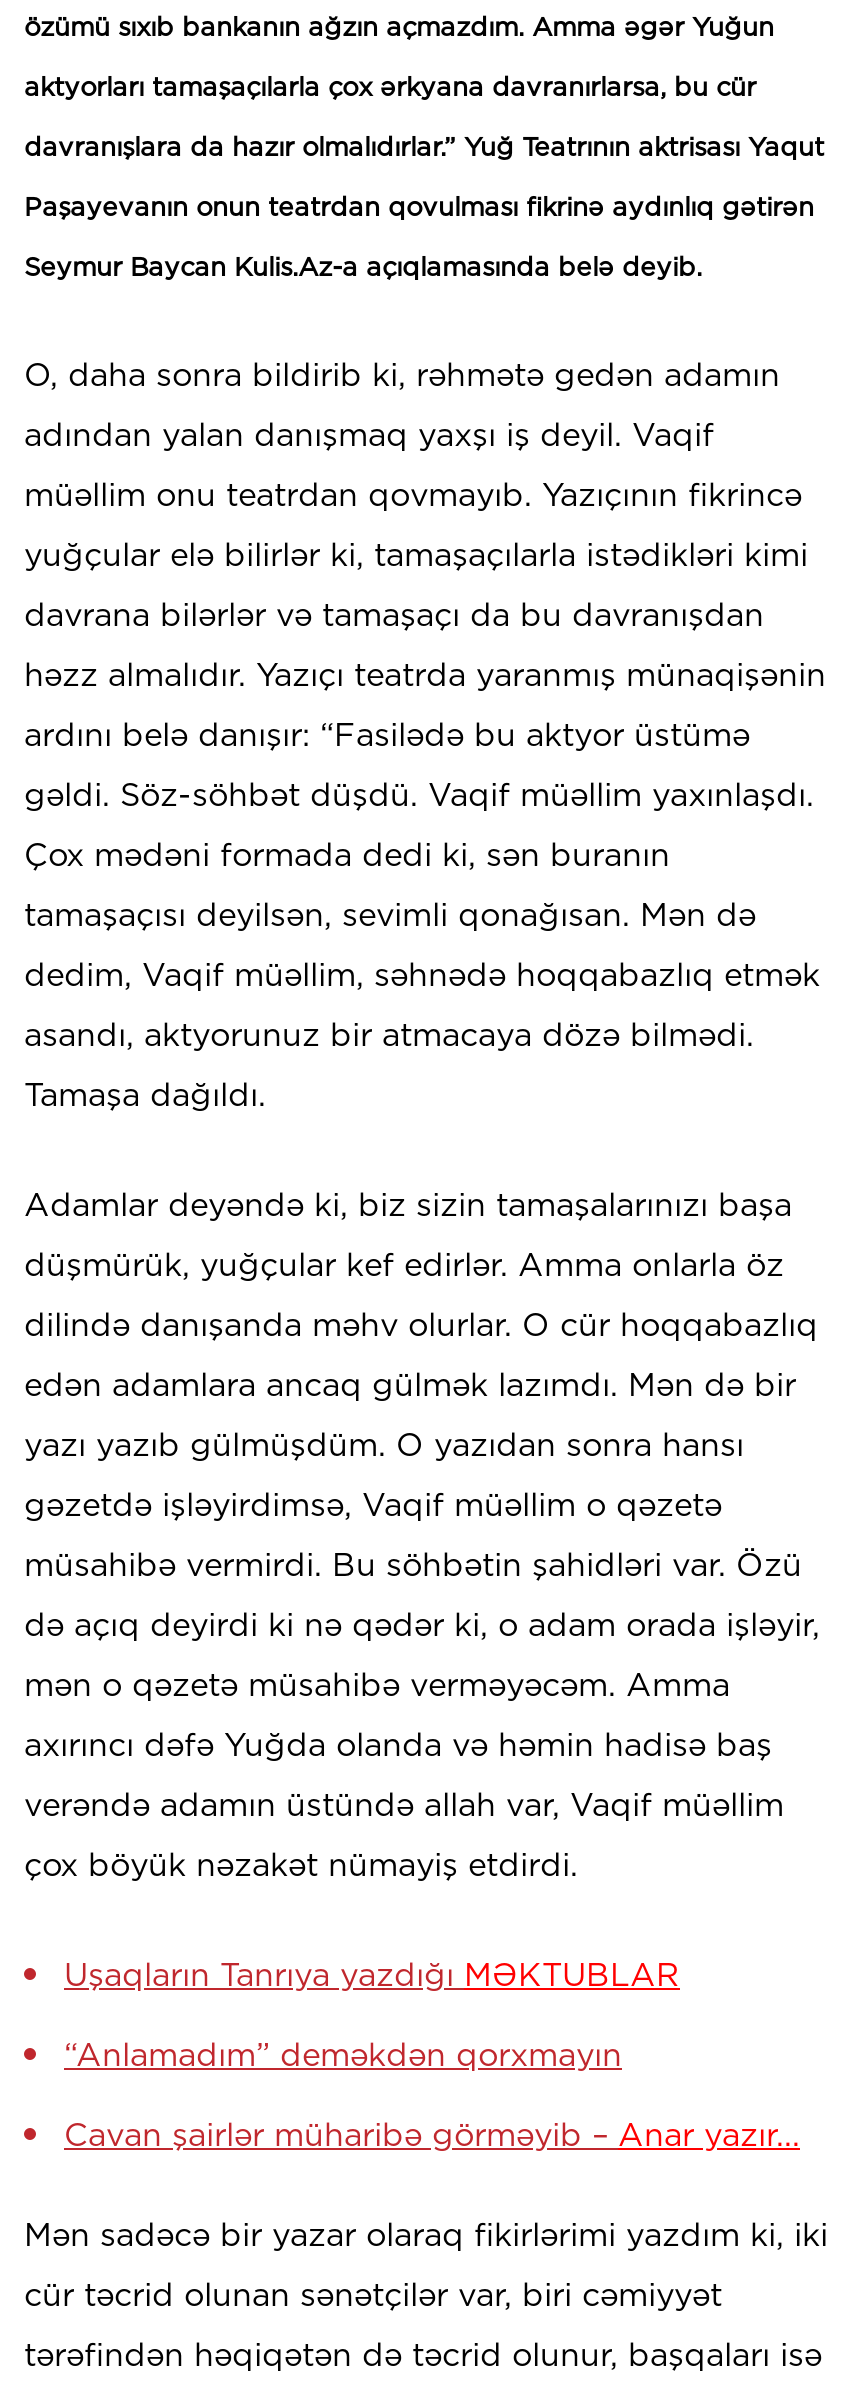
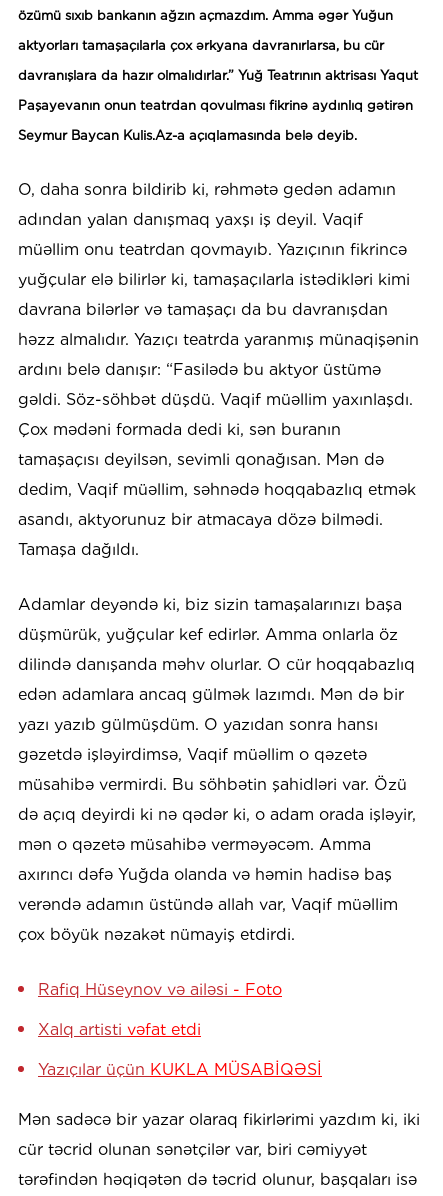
- Uşaqların Tanrıya yazdığı MƏKTUBLAR
+ Rafiq Hüseynov və ailəsi - Foto

- “Anlamadım” deməkdən qorxmayın
+ Xalq artisti vəfat etdi

- Cavan şairlər müharibə görməyib – Anar yazır...
+ Yazıçılar üçün KUKLA MÜSABİQƏSİ
